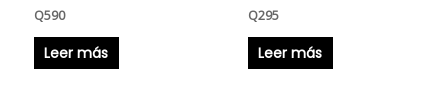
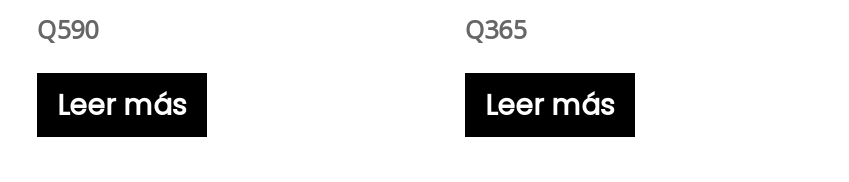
- Q295
+ Q365
